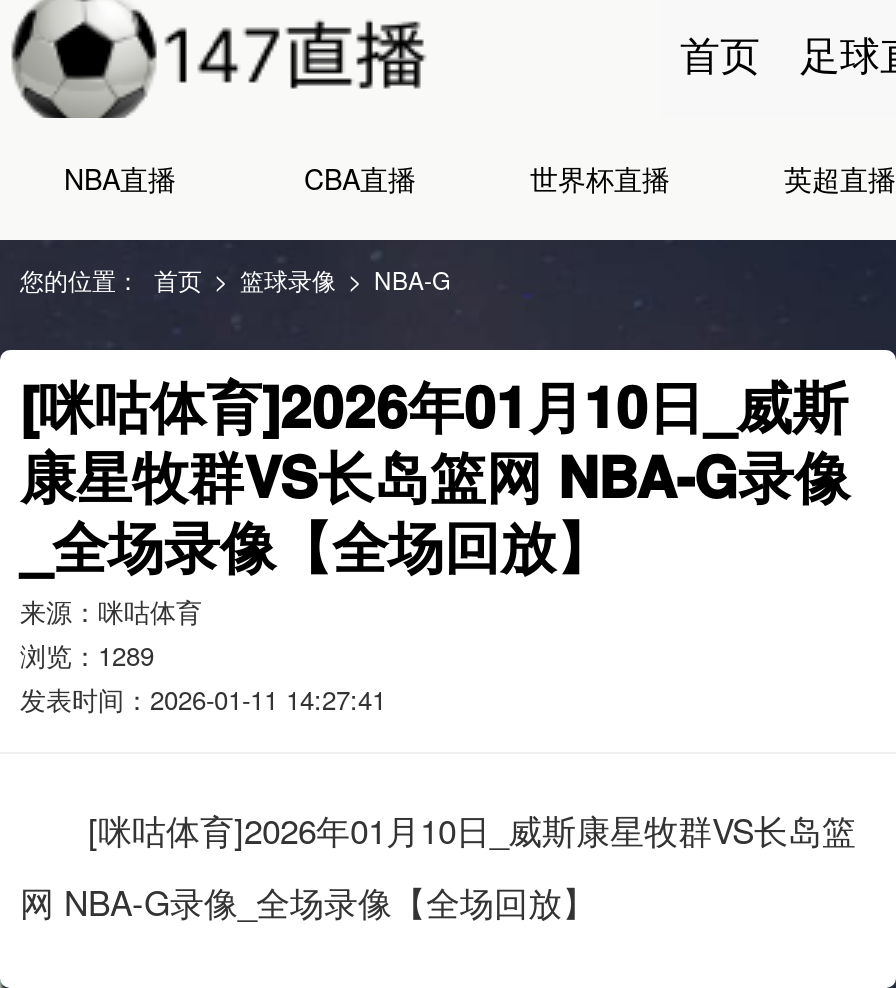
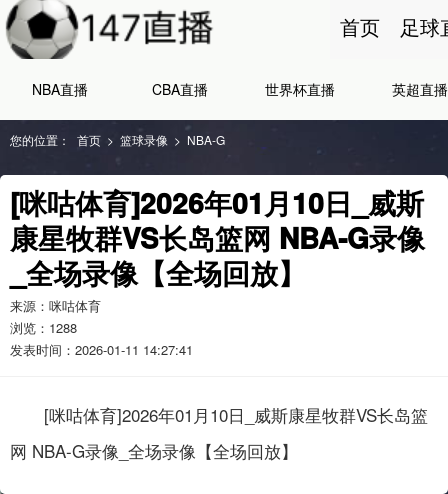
- 浏览：1289
+ 浏览：1288
